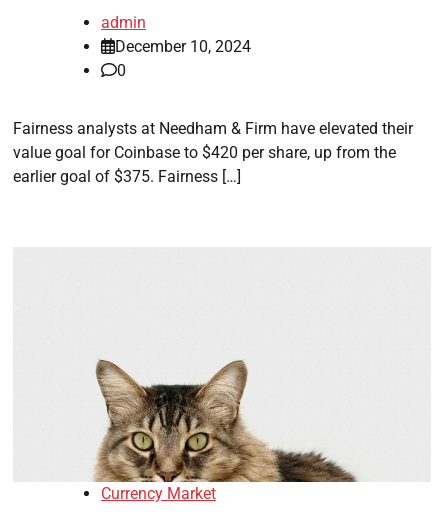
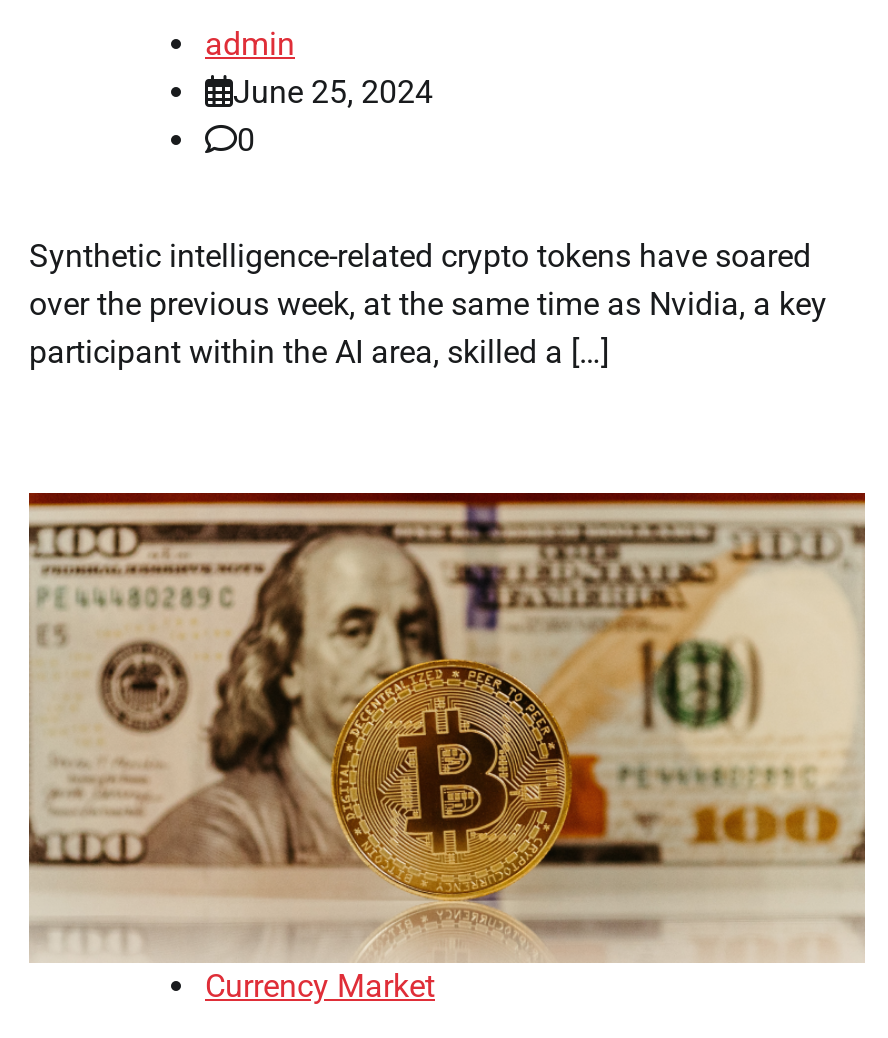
- December 10, 2024
+ June 25, 2024

- Fairness analysts at Needham & Firm have elevated their
- value goal for Coinbase to $420 per share, up from the
- earlier goal of $375. Fairness […]
+ Synthetic intelligence-related crypto tokens have soared
+ over the previous week, at the same time as Nvidia, a key
+ participant within the AI area, skilled a […]

- [image]
+ [image]
